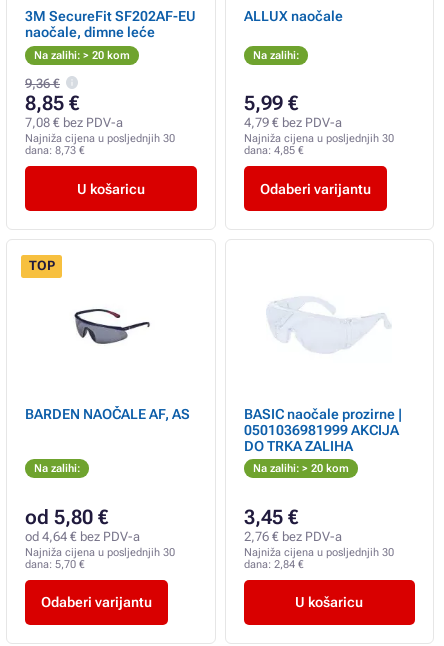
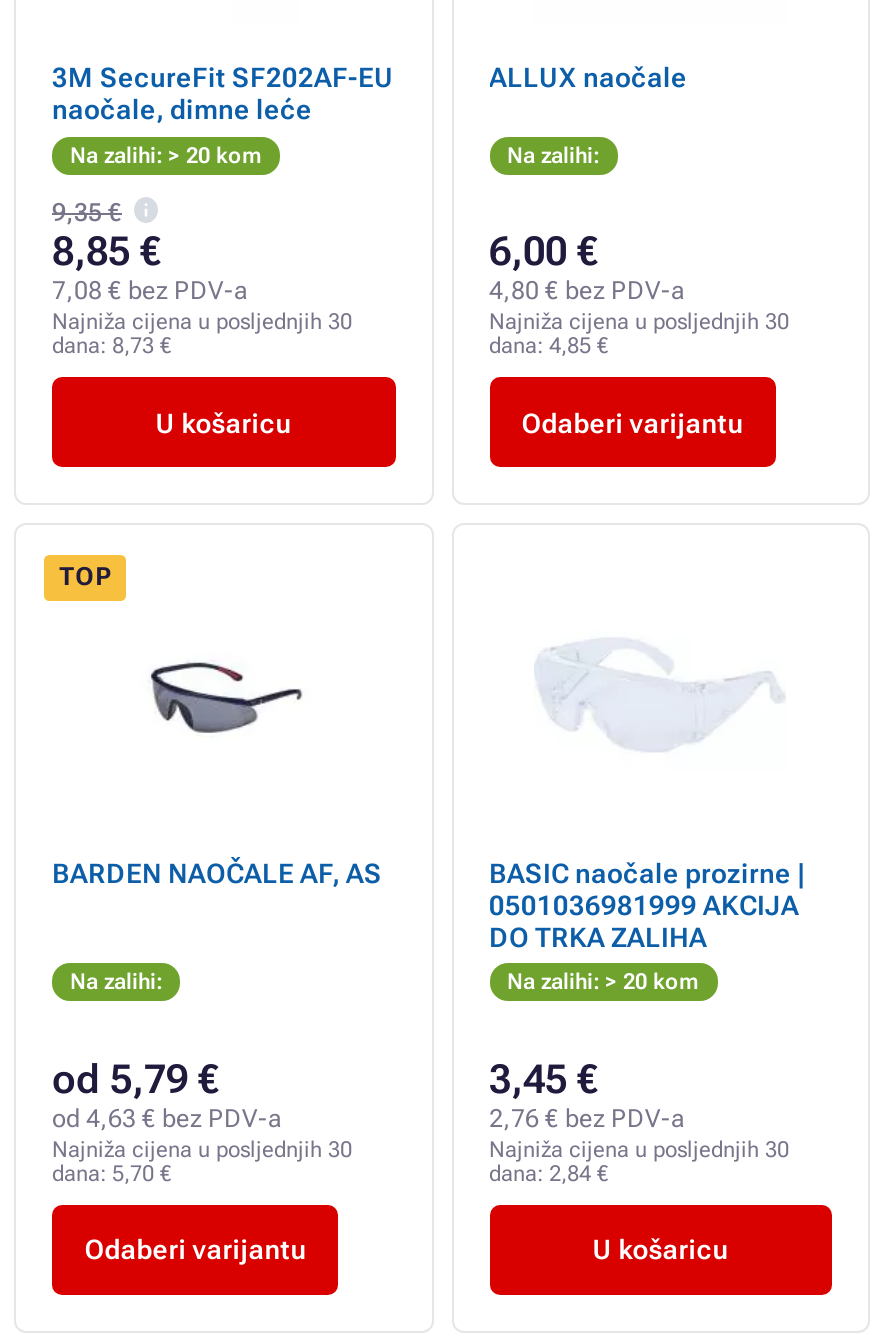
- 9,36 €
+ 9,35 €

- 5,99 €
+ 6,00 €

- 4,79 € bez PDV-a
+ 4,80 € bez PDV-a

- od 5,80 €
+ od 5,79 €

- od 4,64 € bez PDV-a
+ od 4,63 € bez PDV-a
